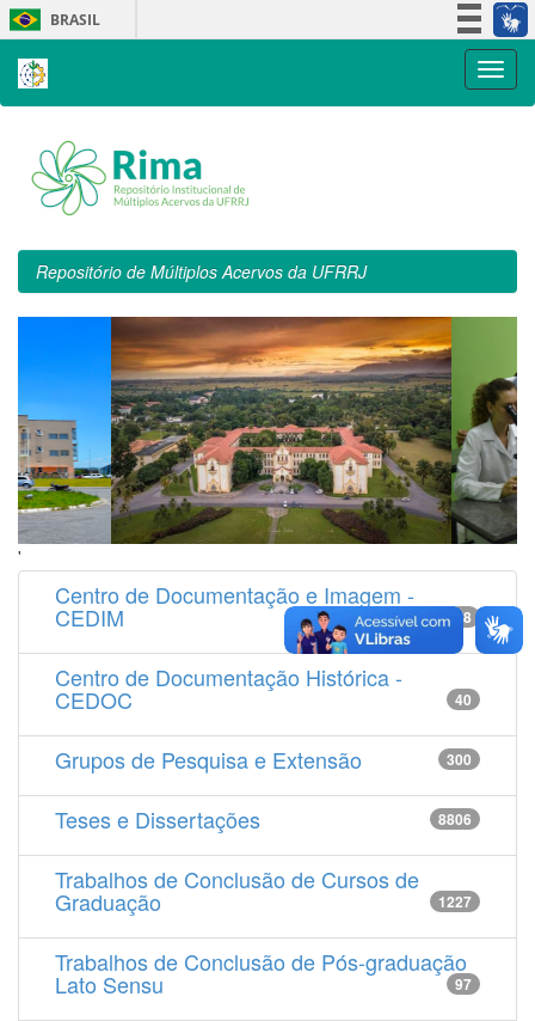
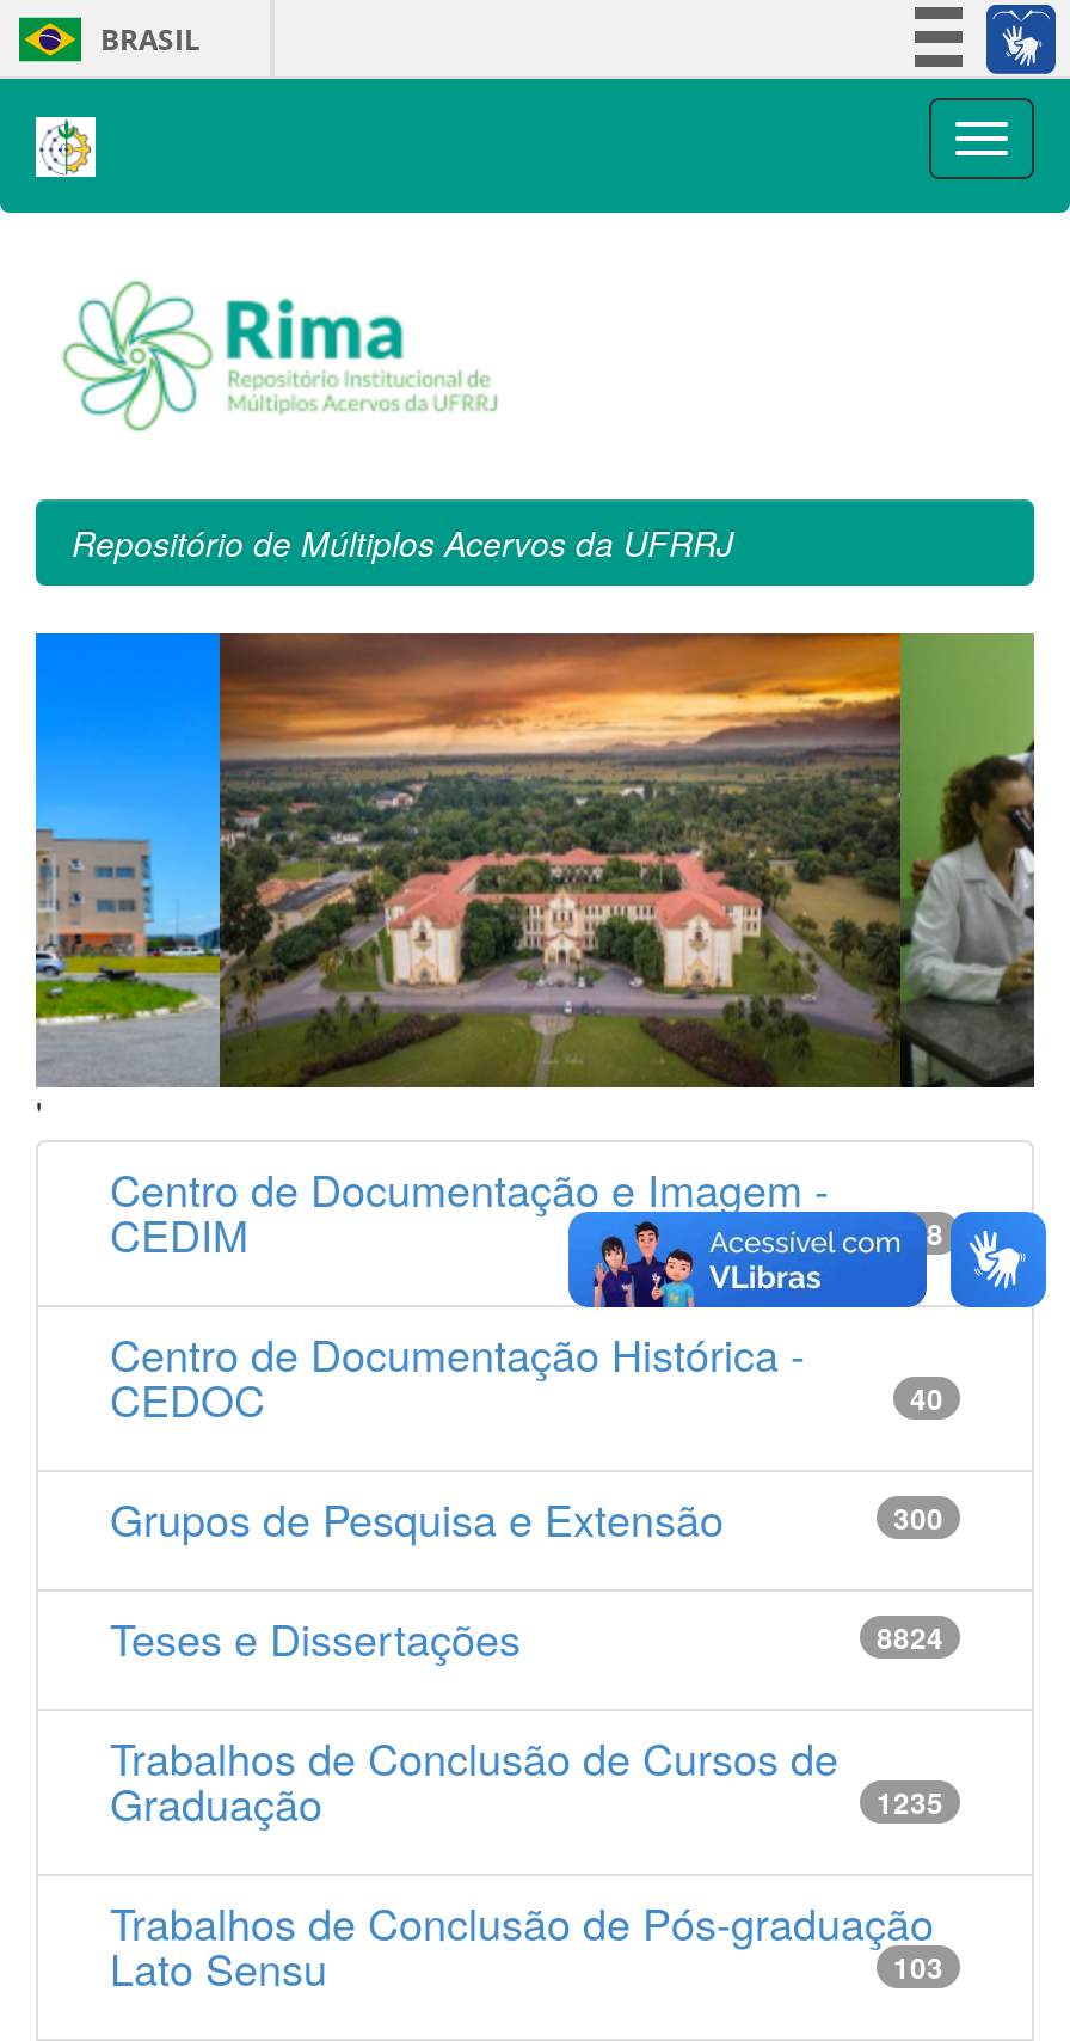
- 8806
+ 8824

- 1227
+ 1235

- 97
+ 103
